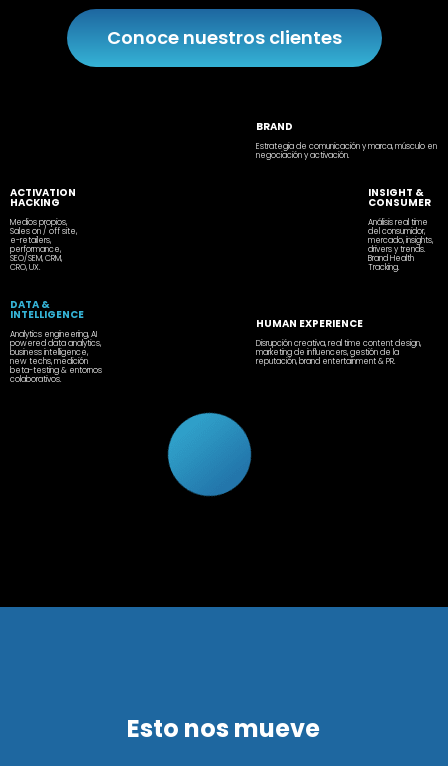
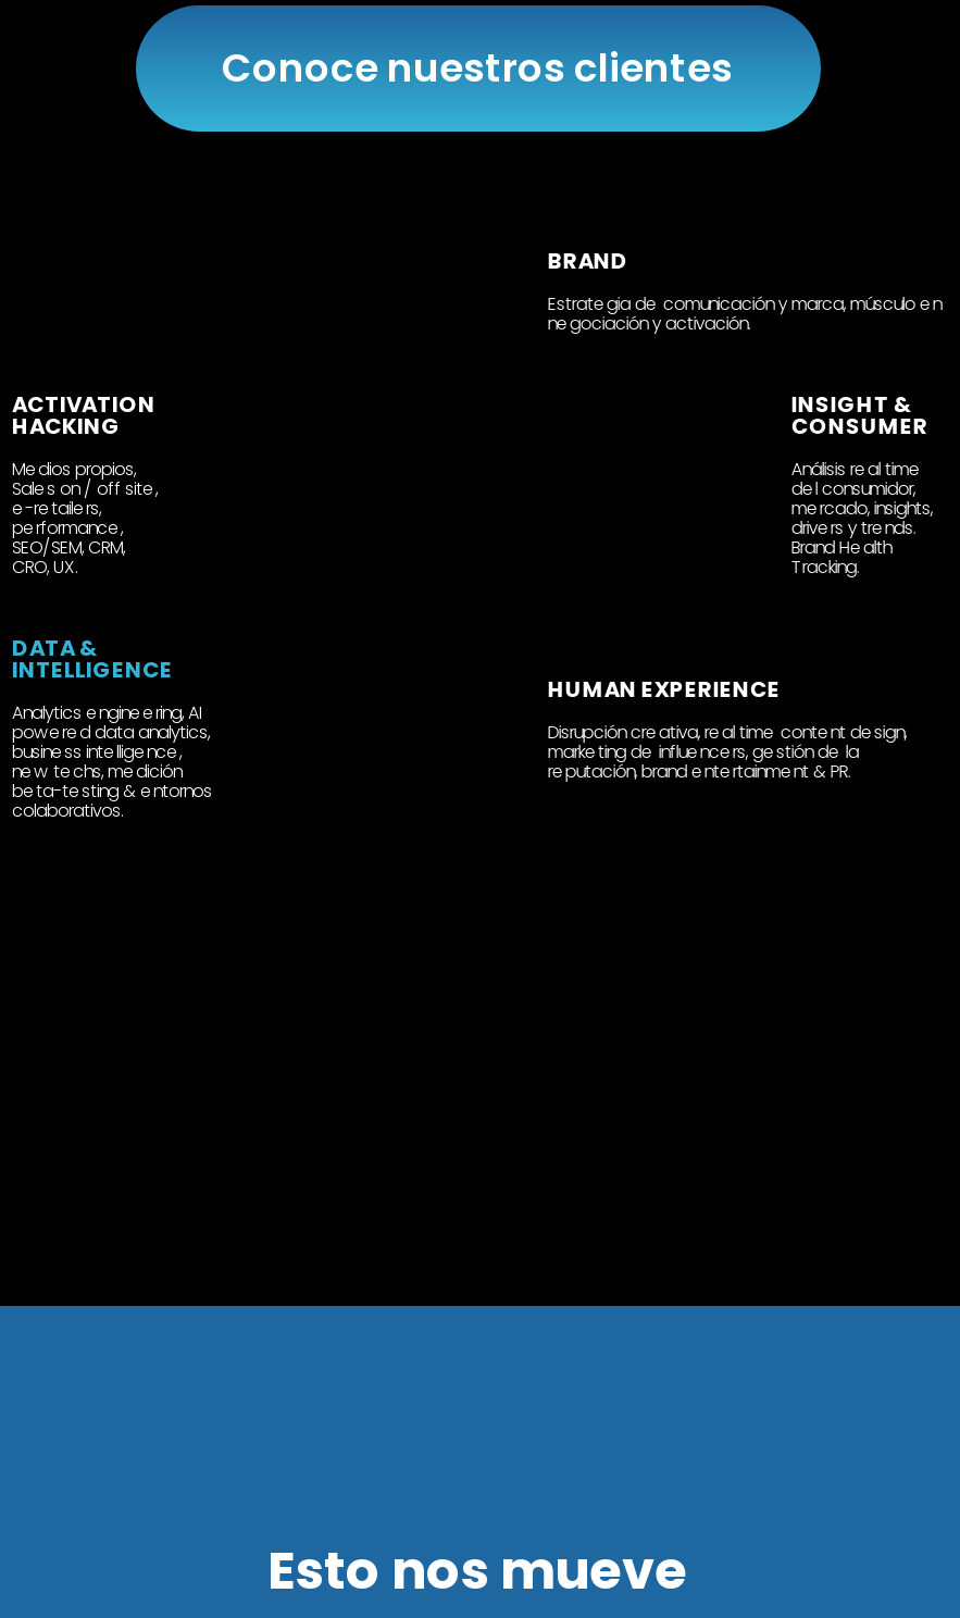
- [image]
